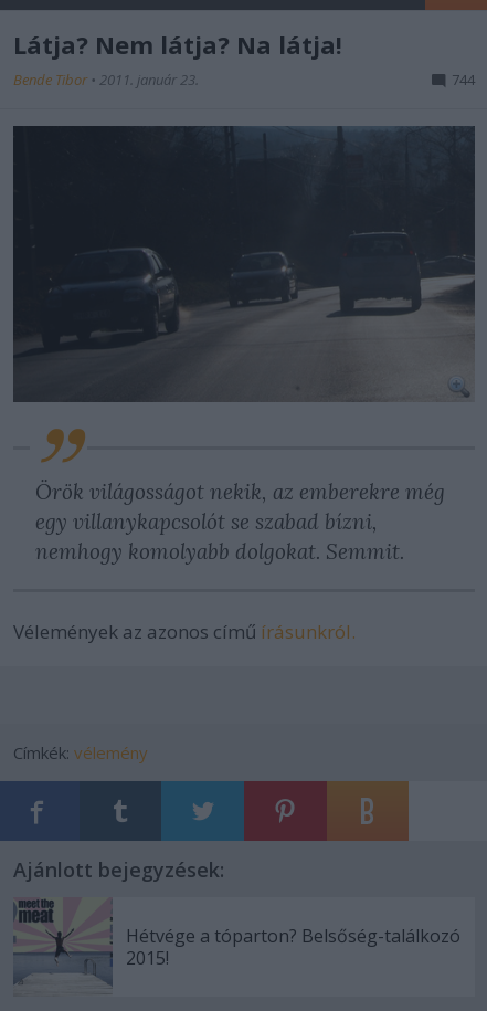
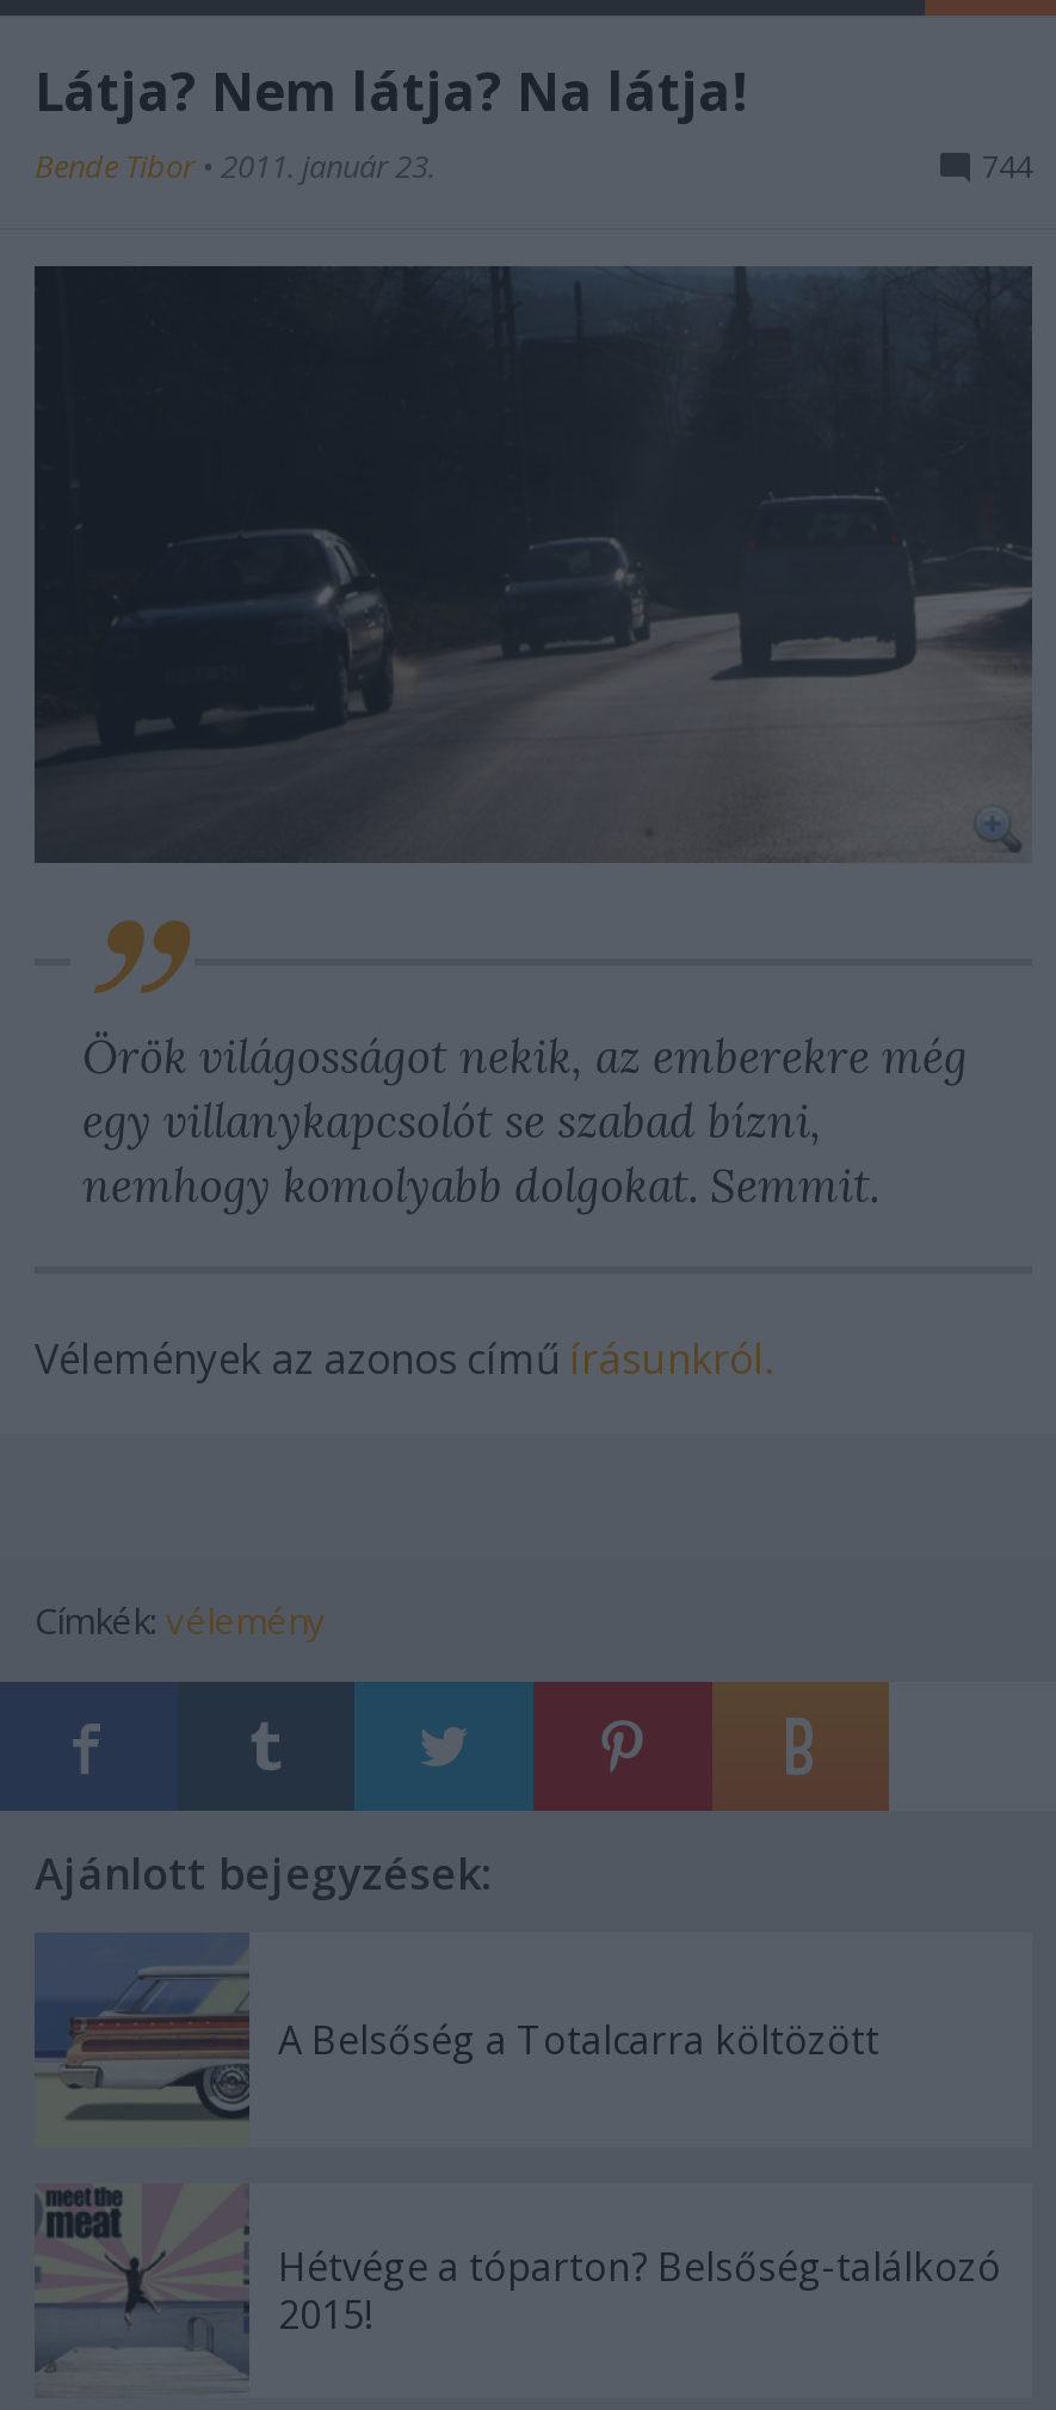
+ [image]
+ A Belsőség a Totalcarra költözött
